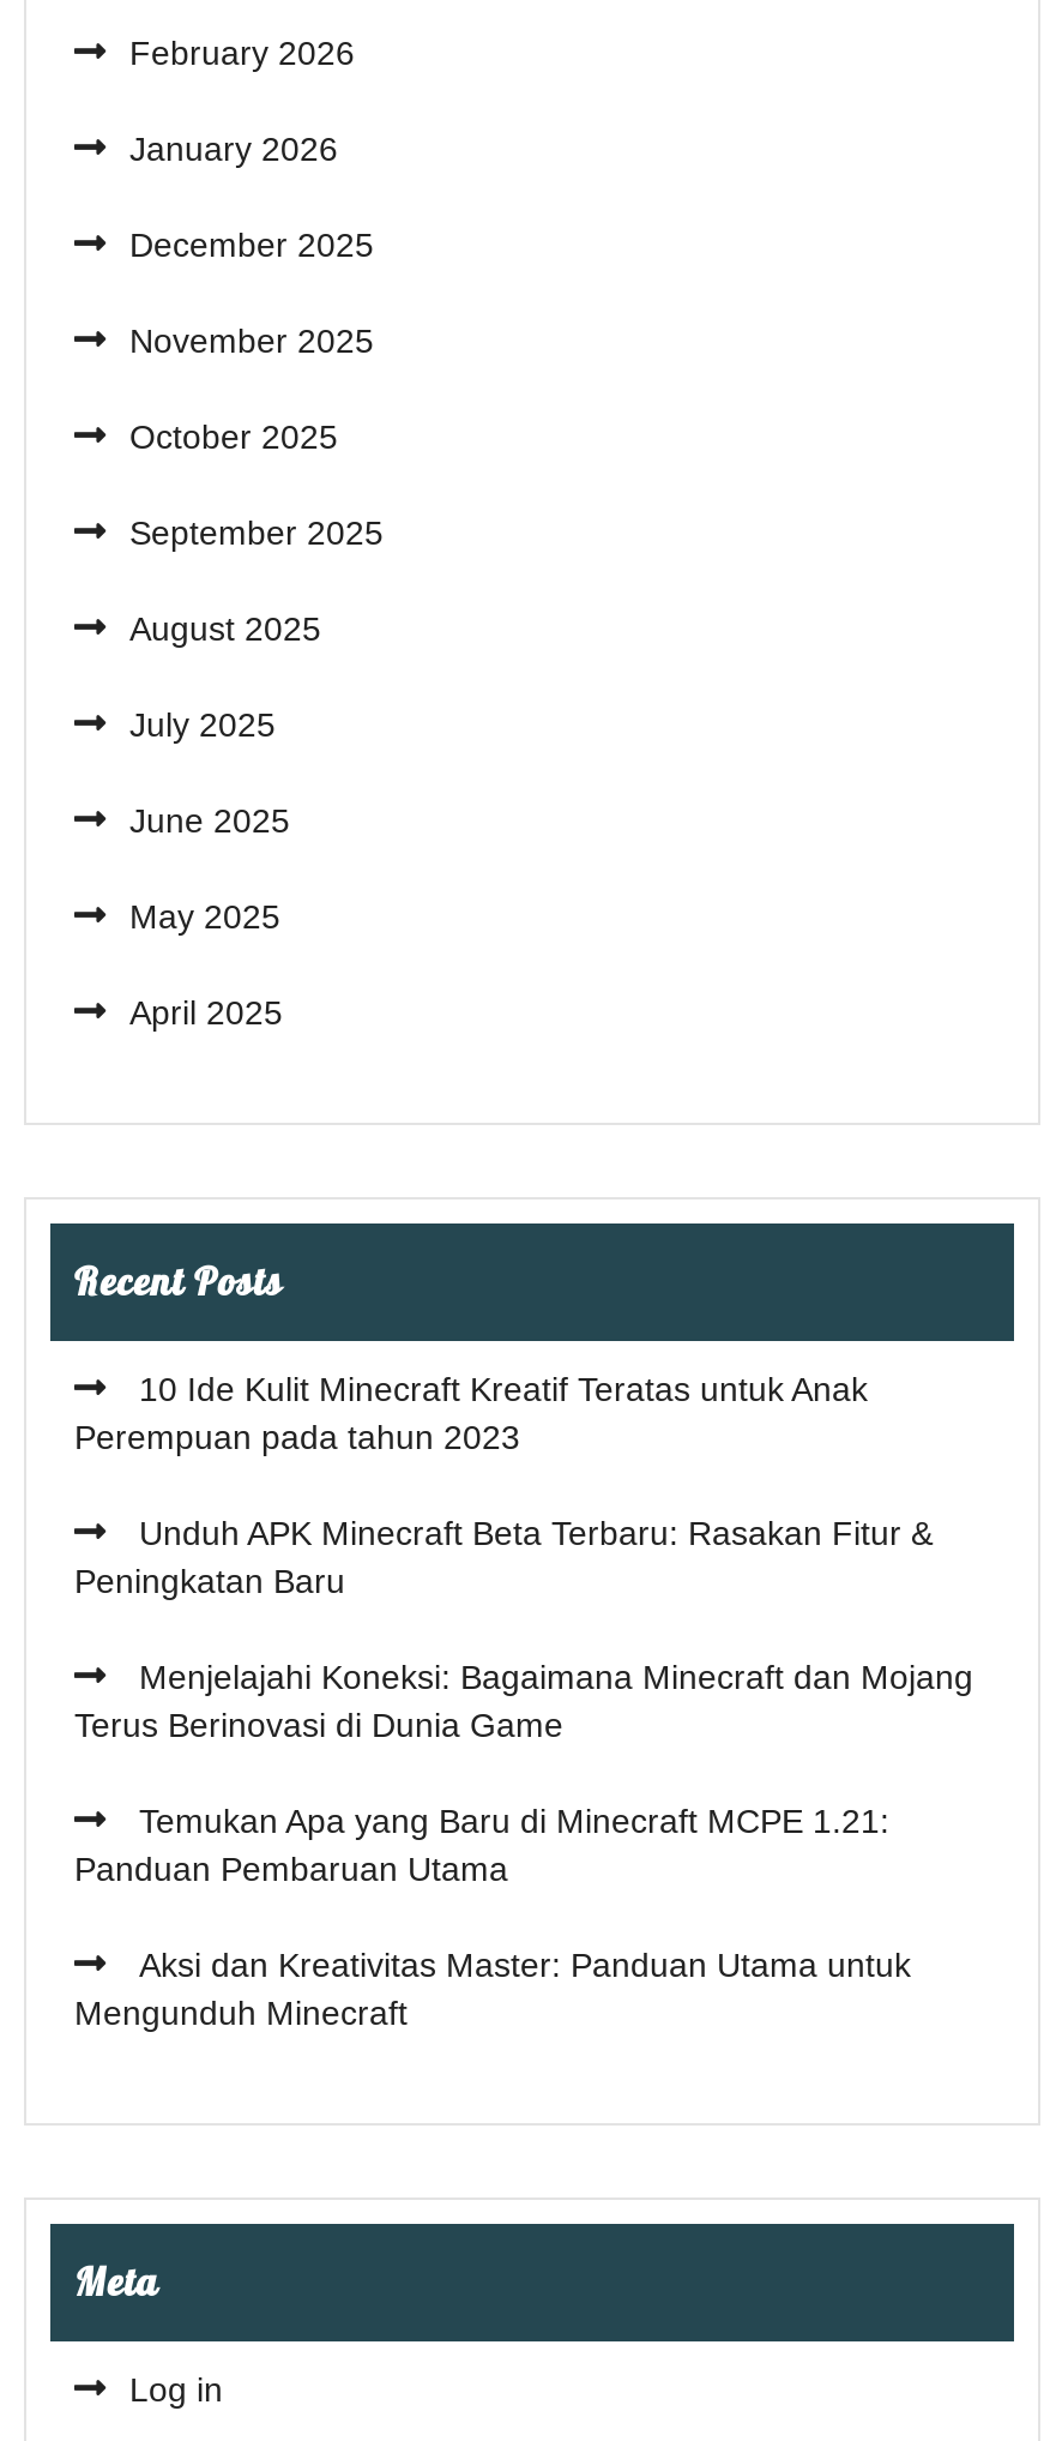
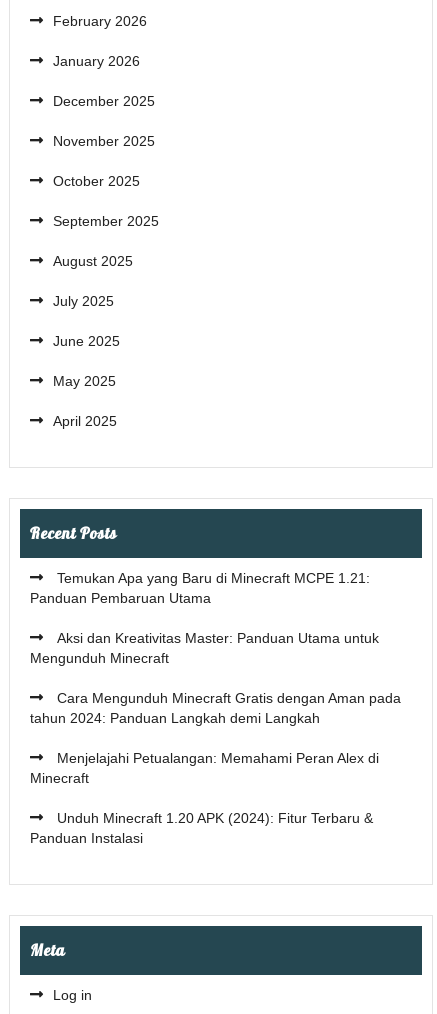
- 10 Ide Kulit Minecraft Kreatif Teratas untuk Anak
- Perempuan pada tahun 2023
- Unduh APK Minecraft Beta Terbaru: Rasakan Fitur &
- Peningkatan Baru
- Menjelajahi Koneksi: Bagaimana Minecraft dan Mojang
- Terus Berinovasi di Dunia Game

moved up: Temukan Apa yang Baru di Minecraft MCPE 1.21: | Panduan Pembaruan Utama | Aksi dan Kreativitas Master: Panduan Utama untuk | Mengunduh Minecraft

+ Cara Mengunduh Minecraft Gratis dengan Aman pada
+ tahun 2024: Panduan Langkah demi Langkah
+ Menjelajahi Petualangan: Memahami Peran Alex di
+ Minecraft
+ Unduh Minecraft 1.20 APK (2024): Fitur Terbaru &
+ Panduan Instalasi
